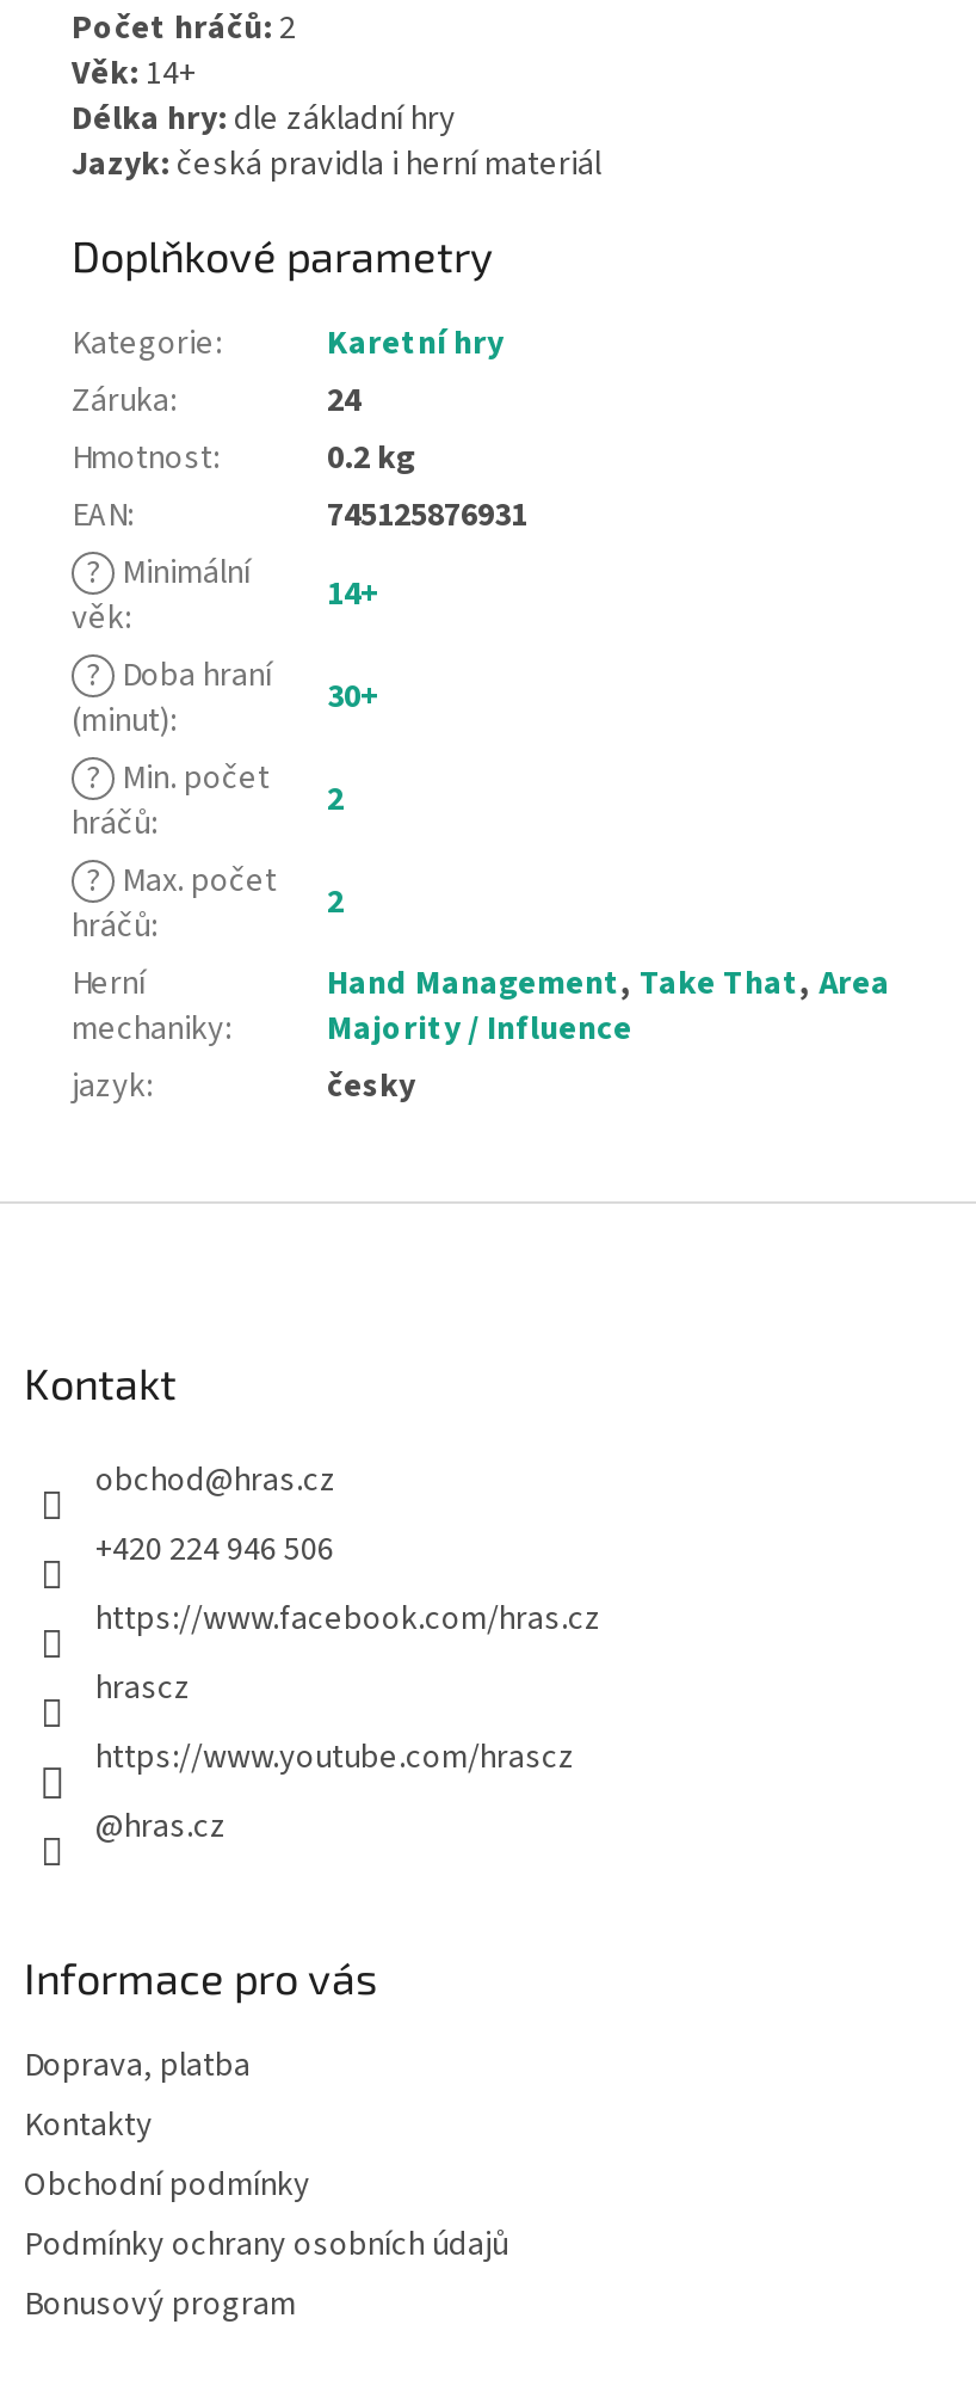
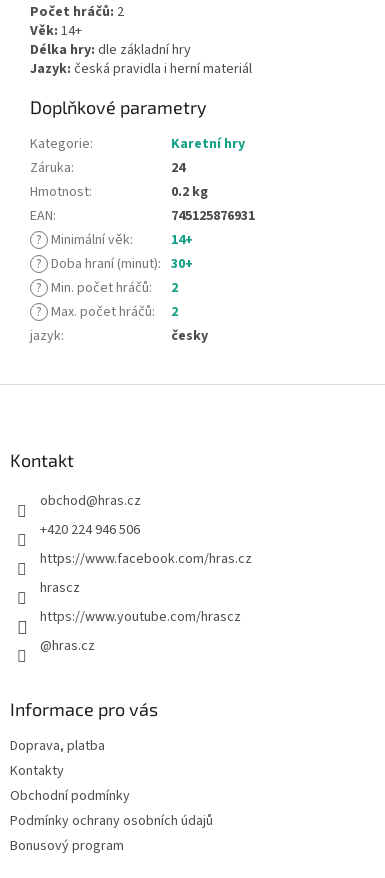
- Herní
- mechaniky:

- Hand Management, Take That, Area
- Majority / Influence
